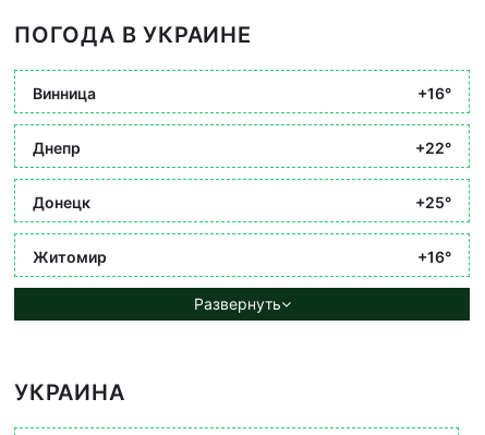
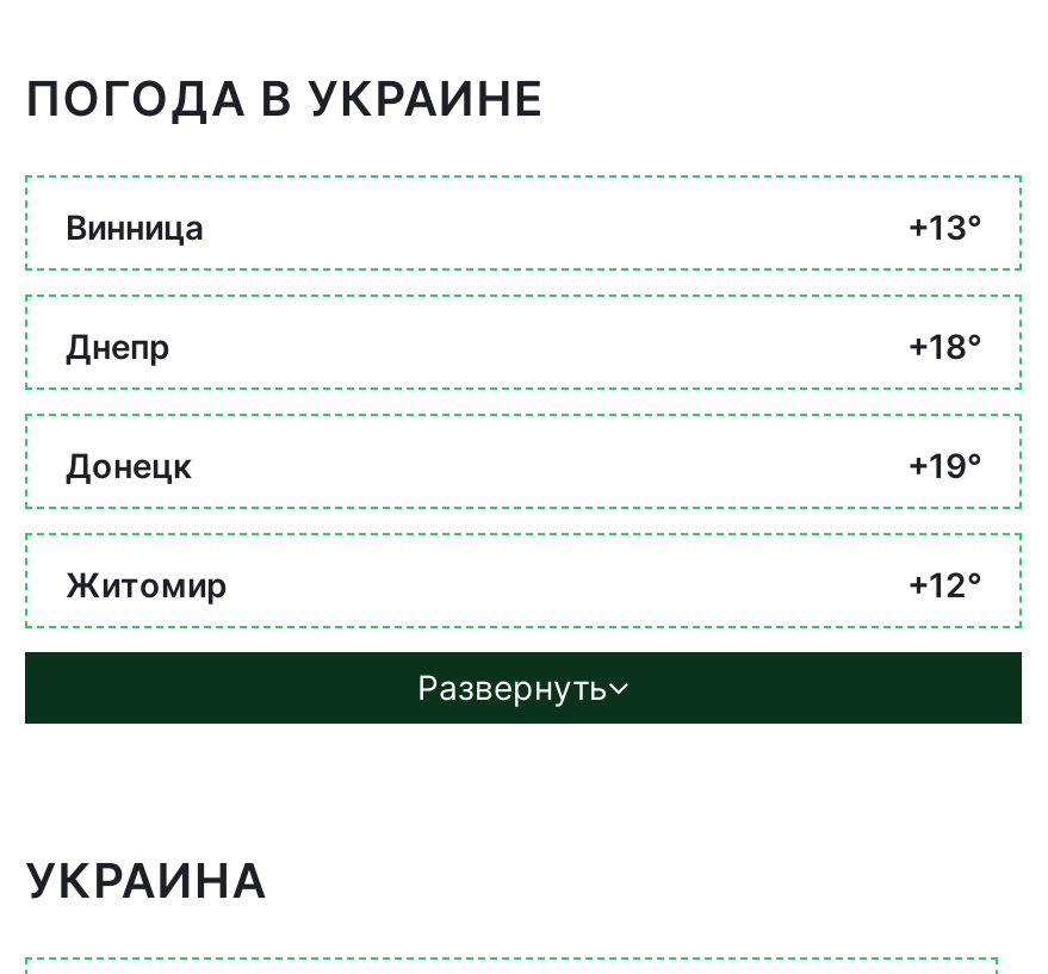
- +16°
+ +13°

- +22°
+ +18°

- +25°
+ +19°

- +16°
+ +12°
